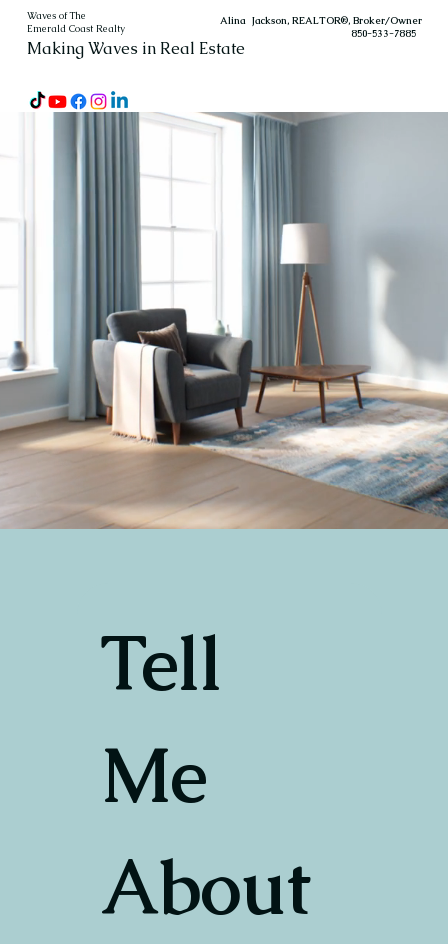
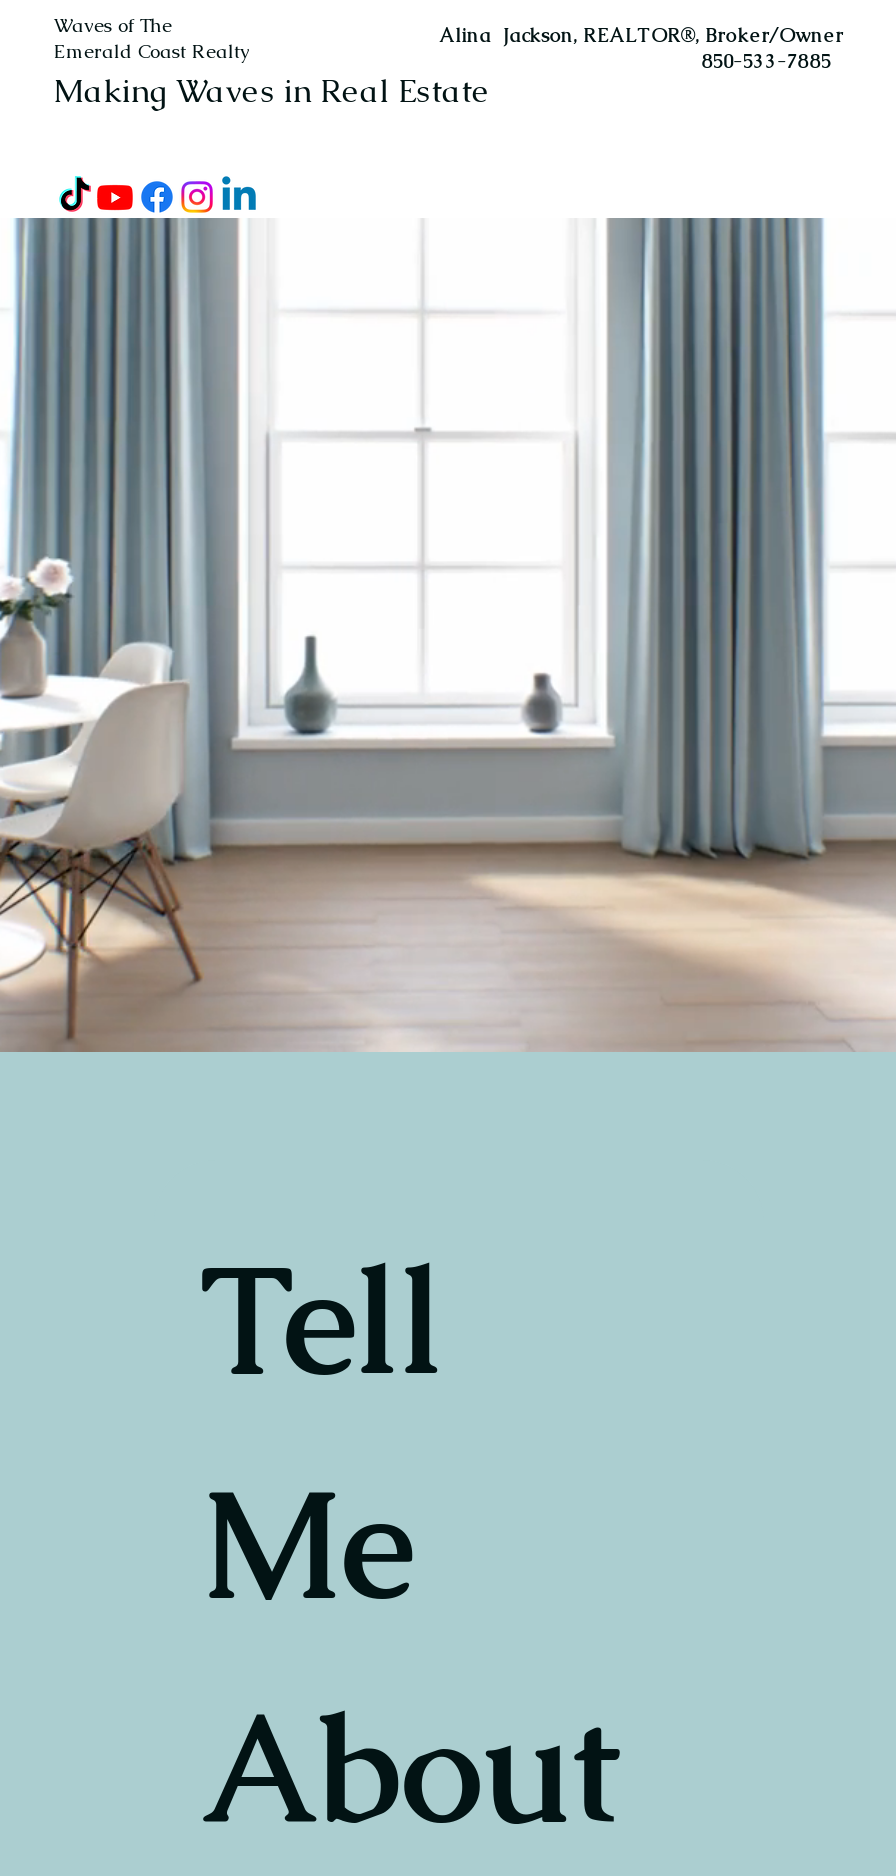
- [image]
+ [image]
